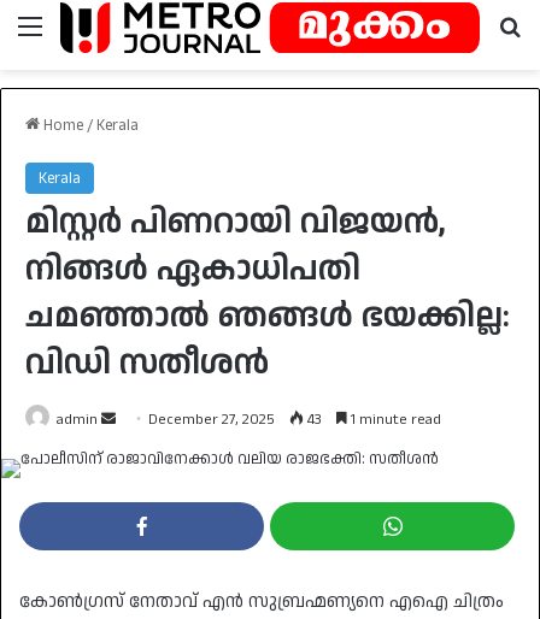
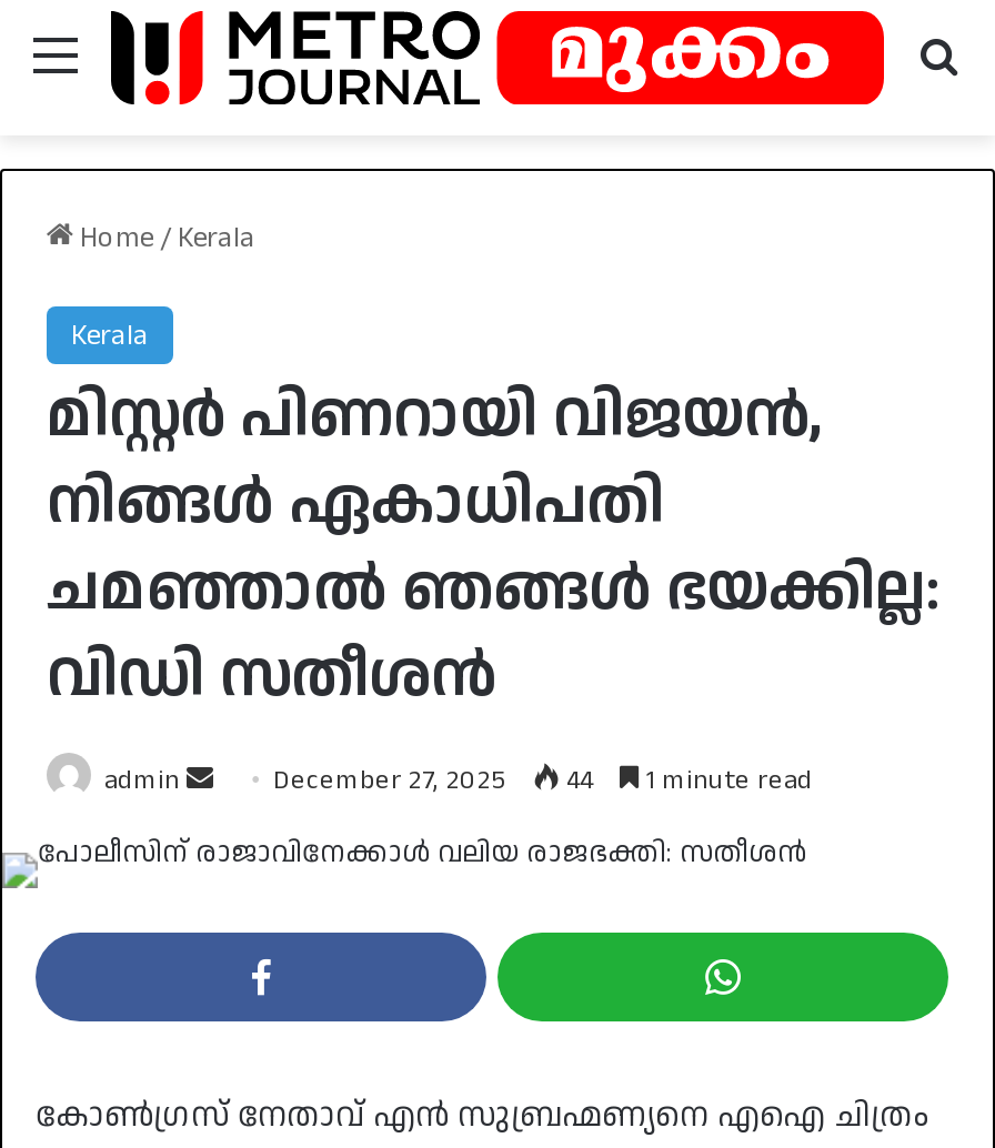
- 43
+ 44
